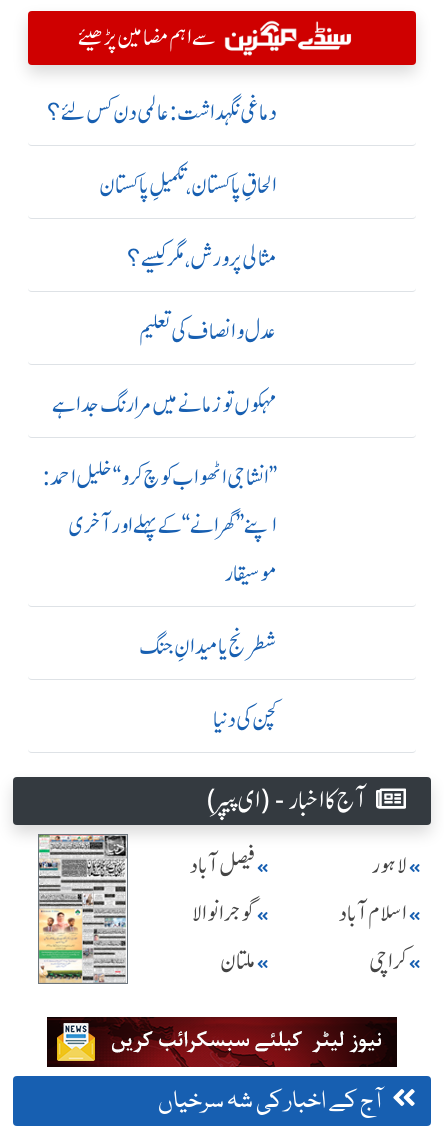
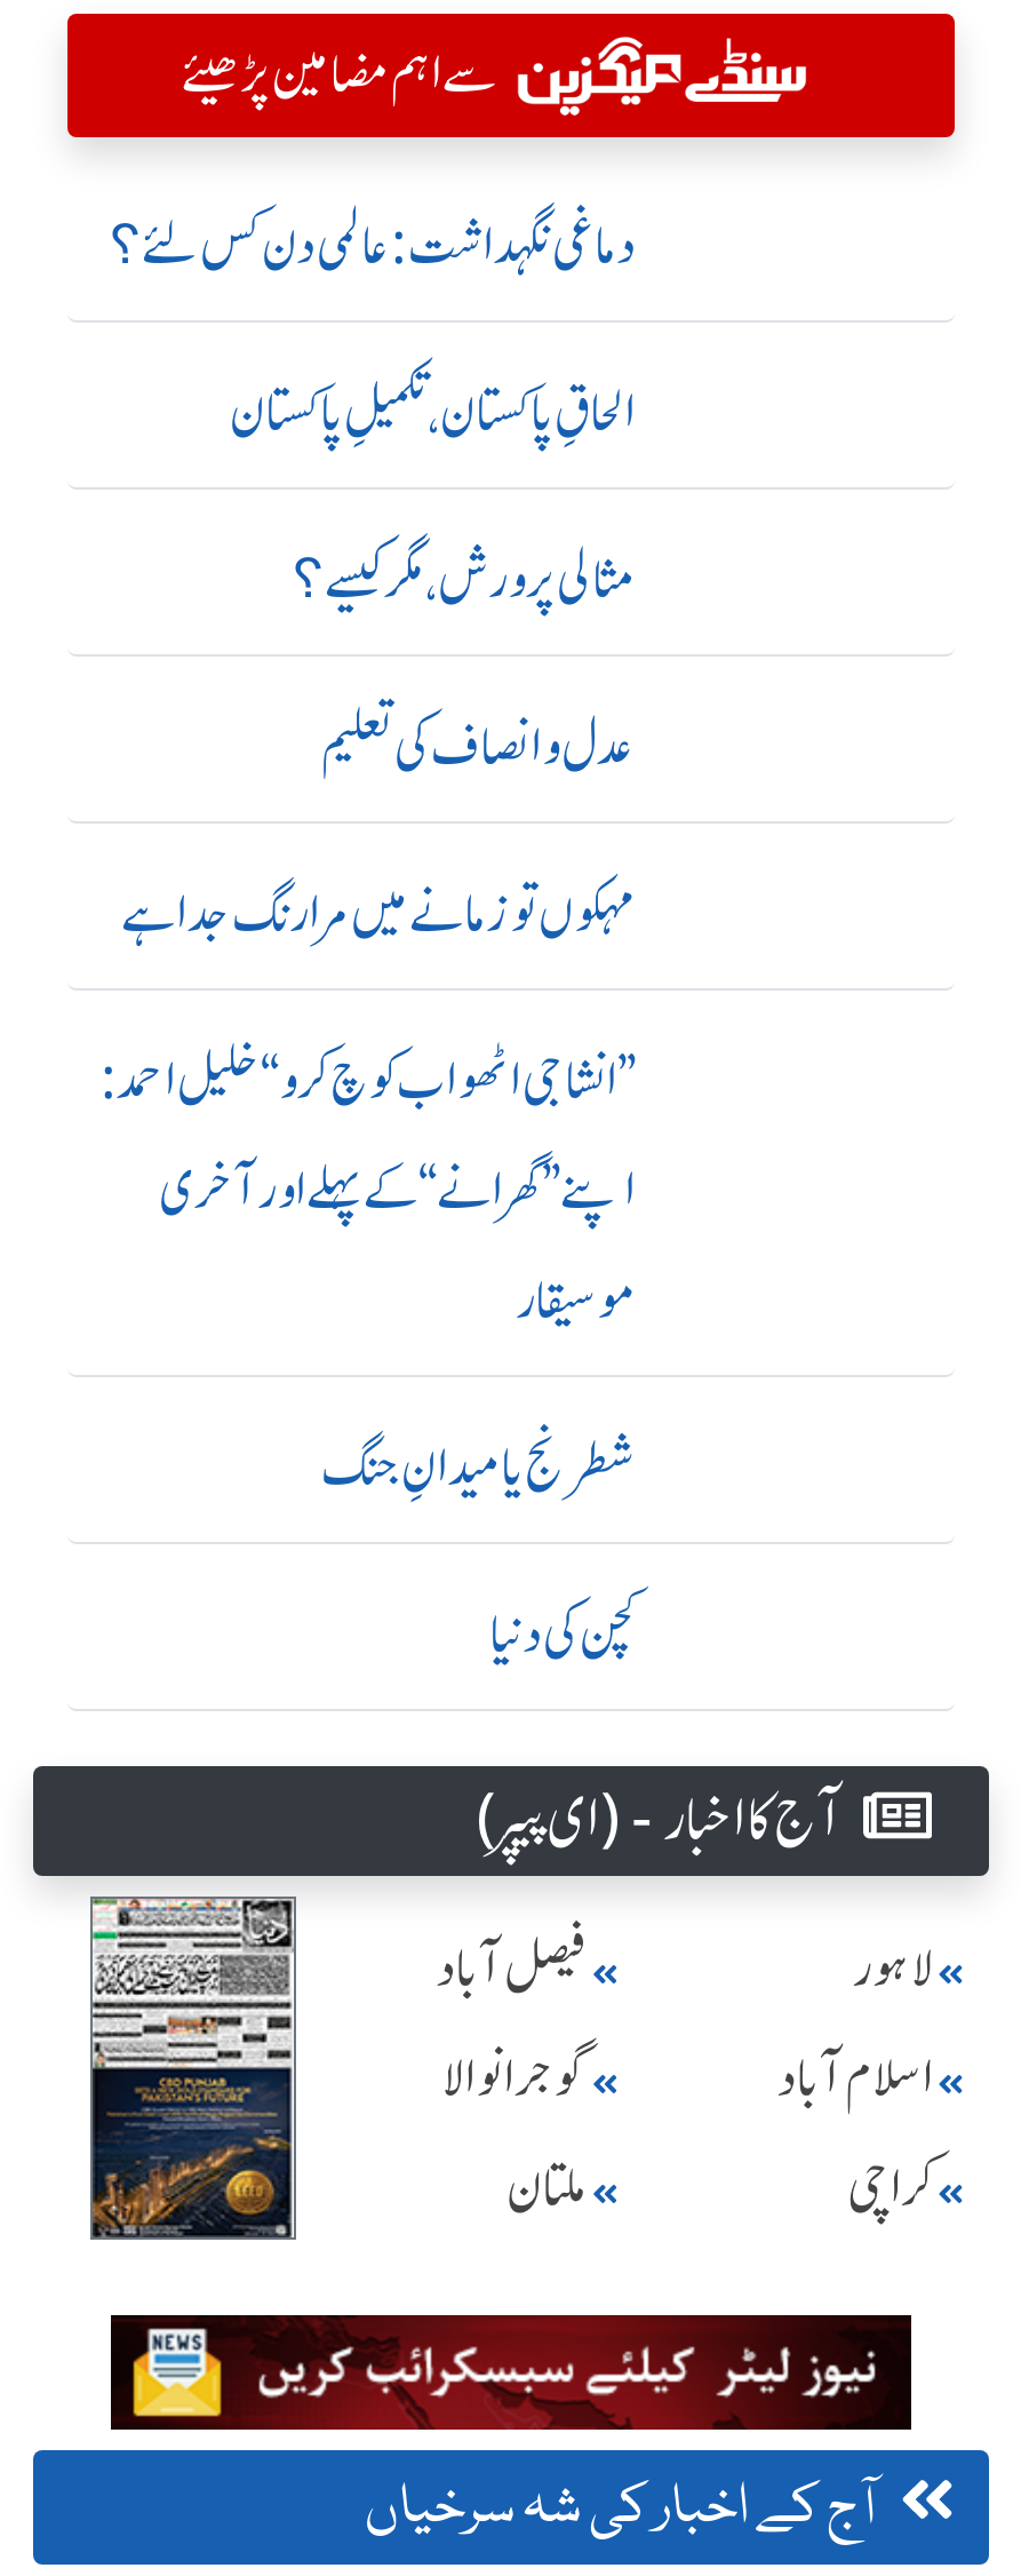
- [image]
+ [image]
